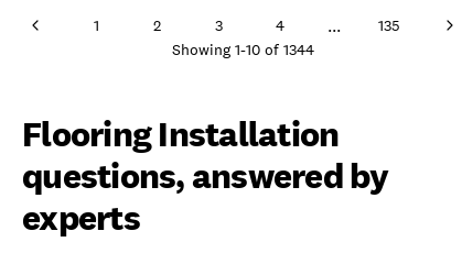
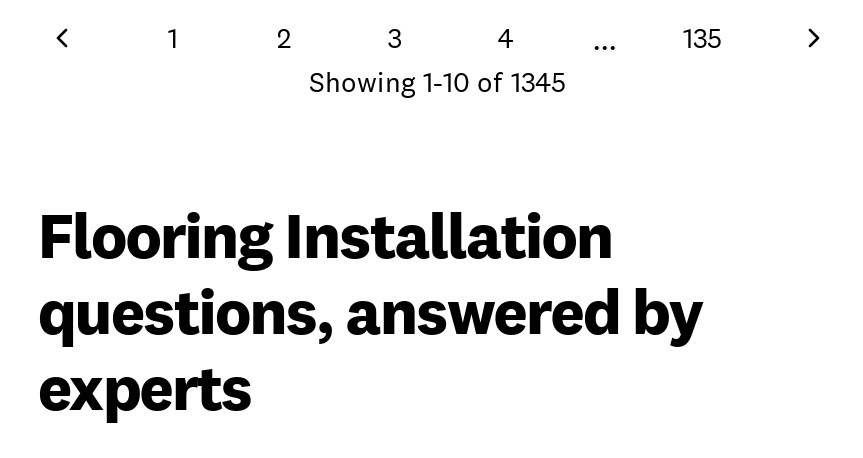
- Showing 1-10 of 1344
+ Showing 1-10 of 1345
